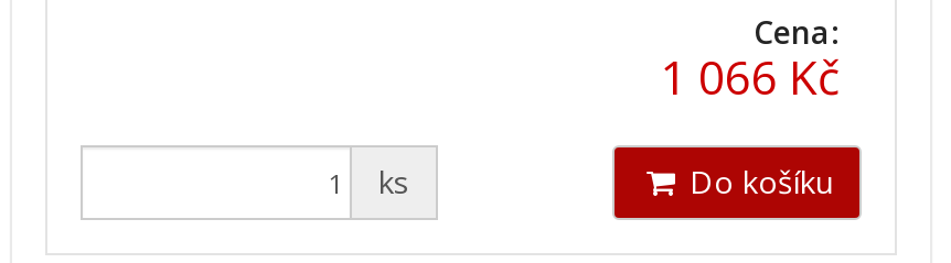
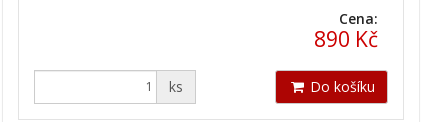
- 1 066 Kč
+ 890 Kč
